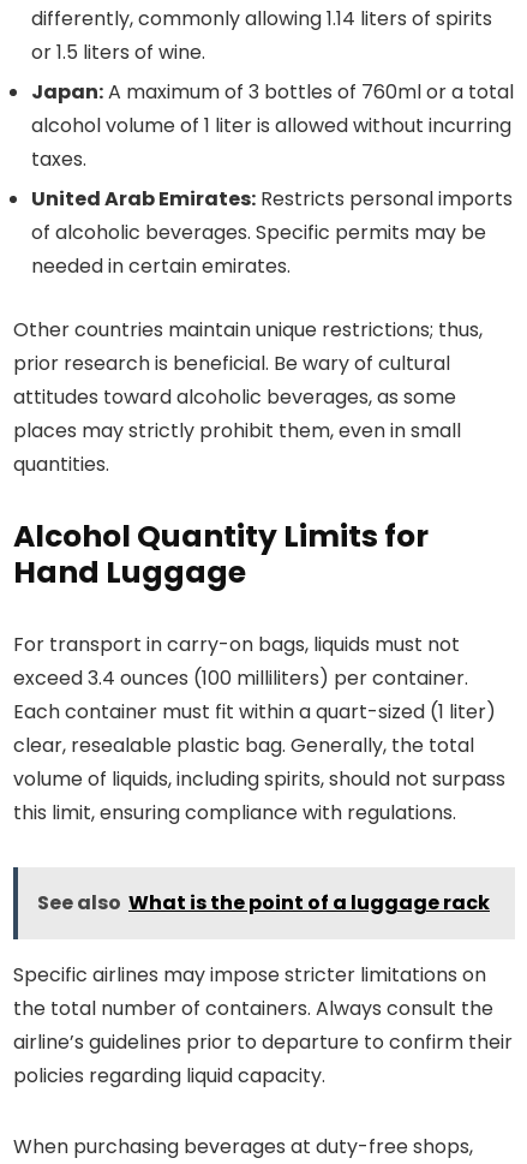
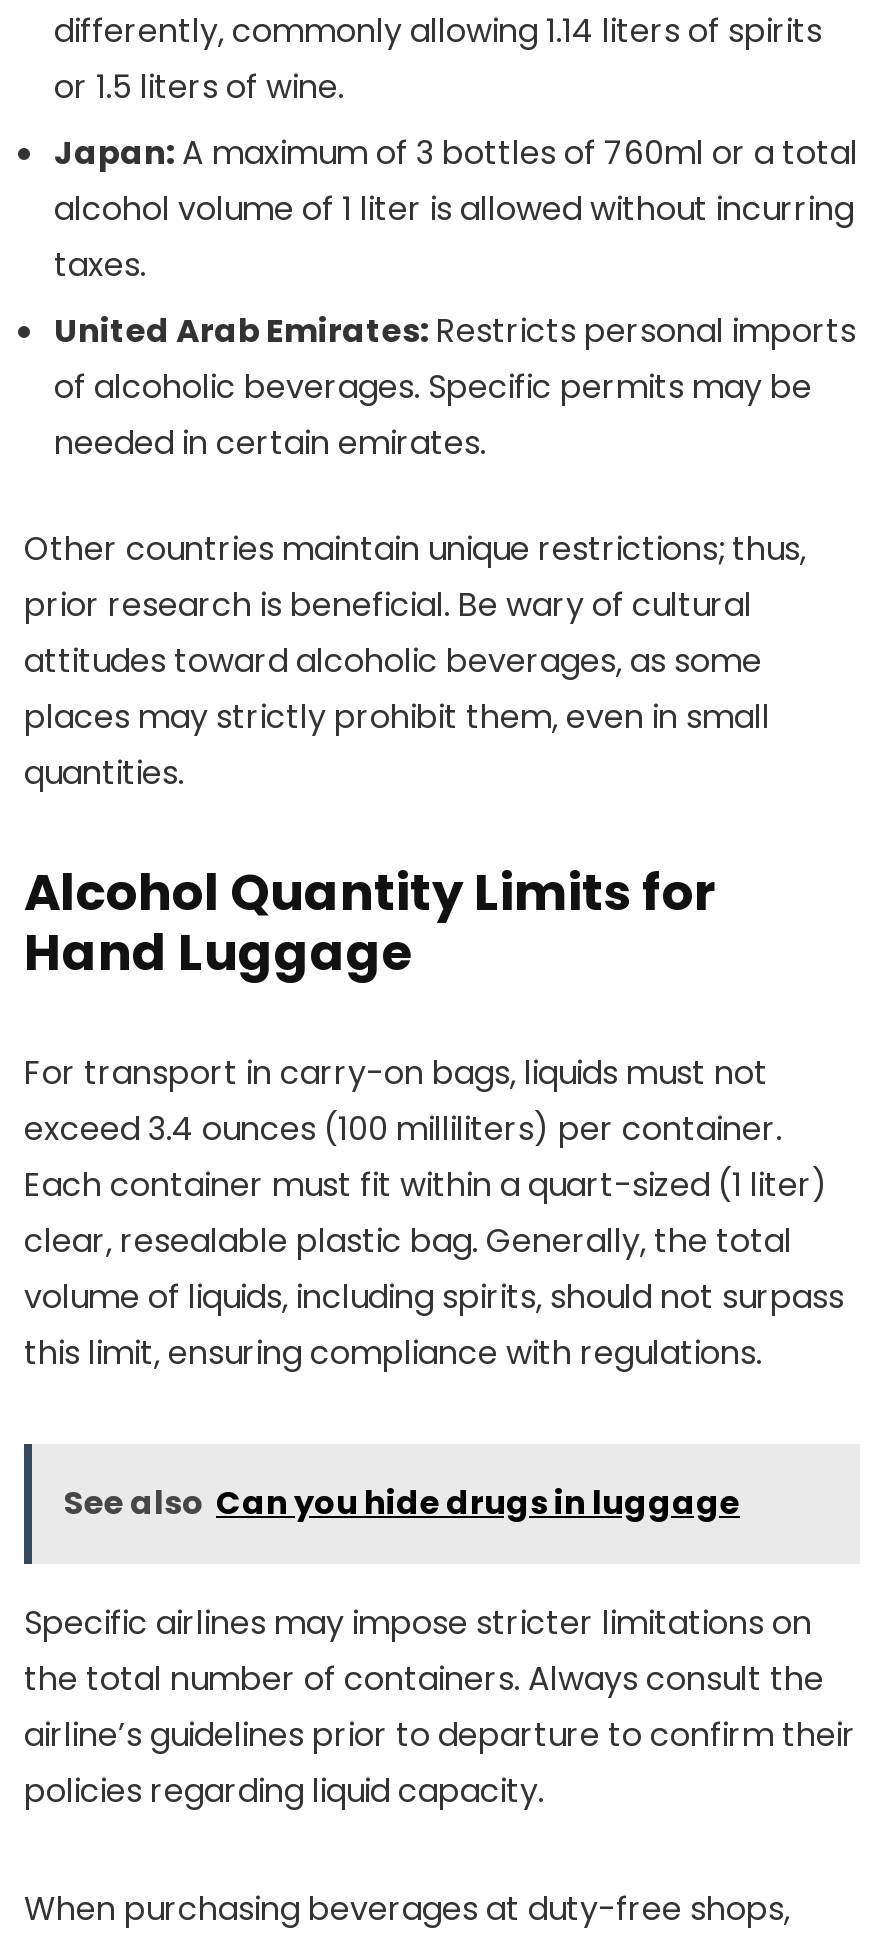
- See also What is the point of a luggage rack
+ See also Can you hide drugs in luggage
